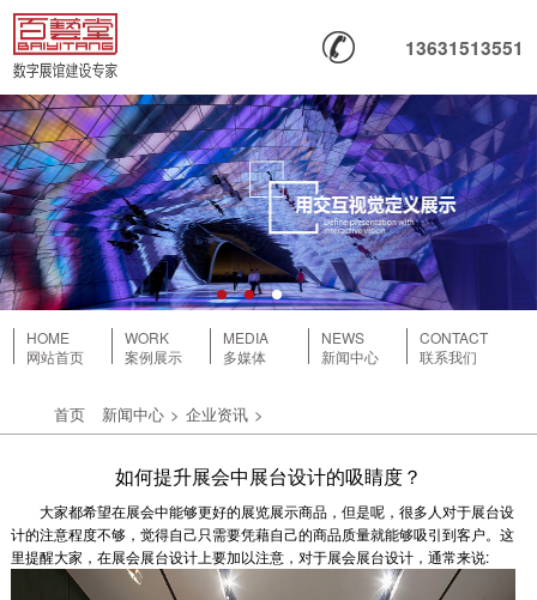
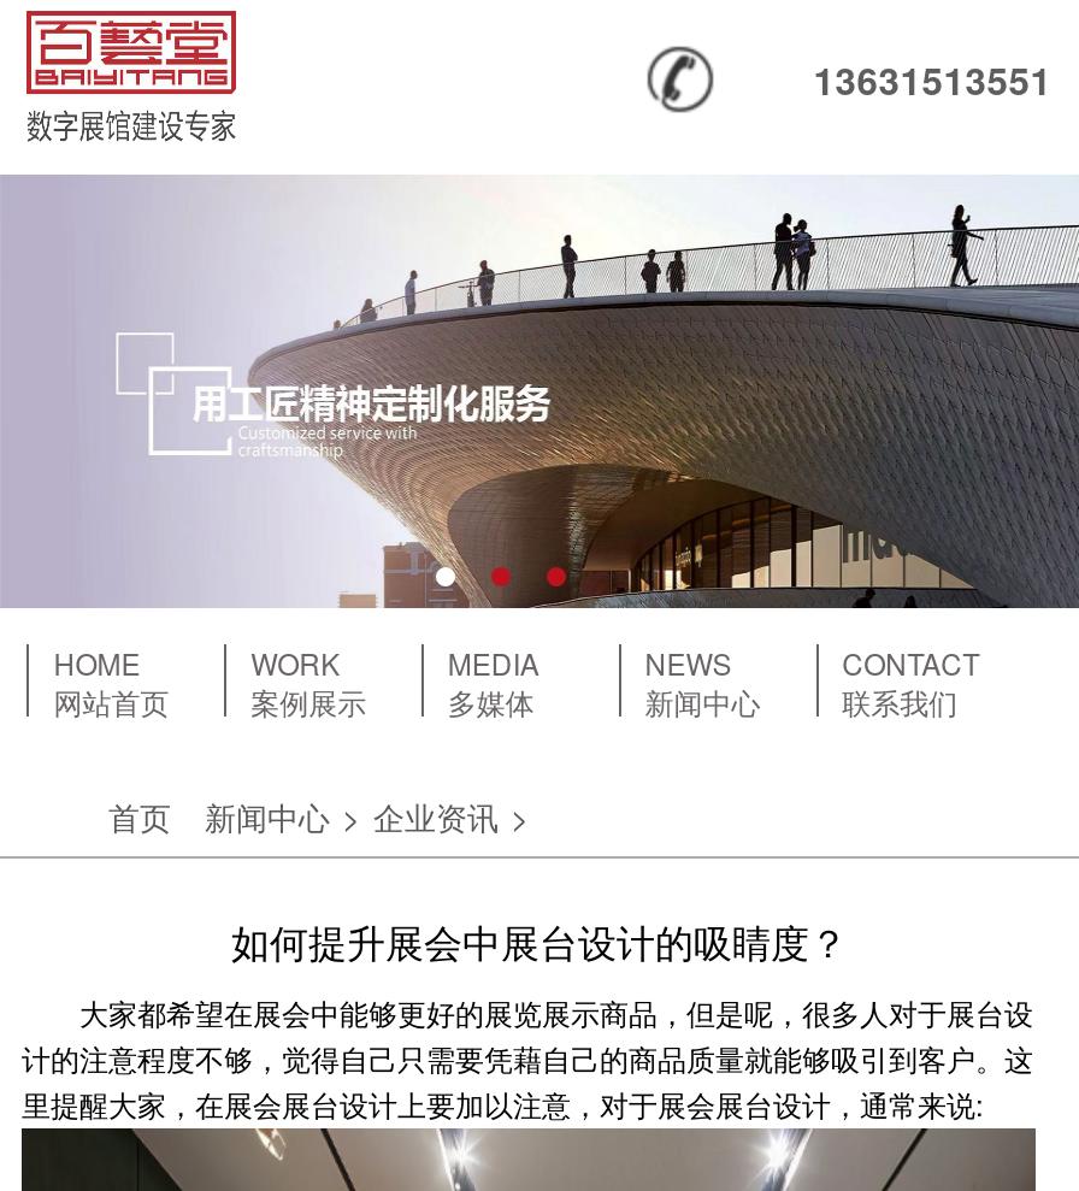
- [image]
+ [image]
